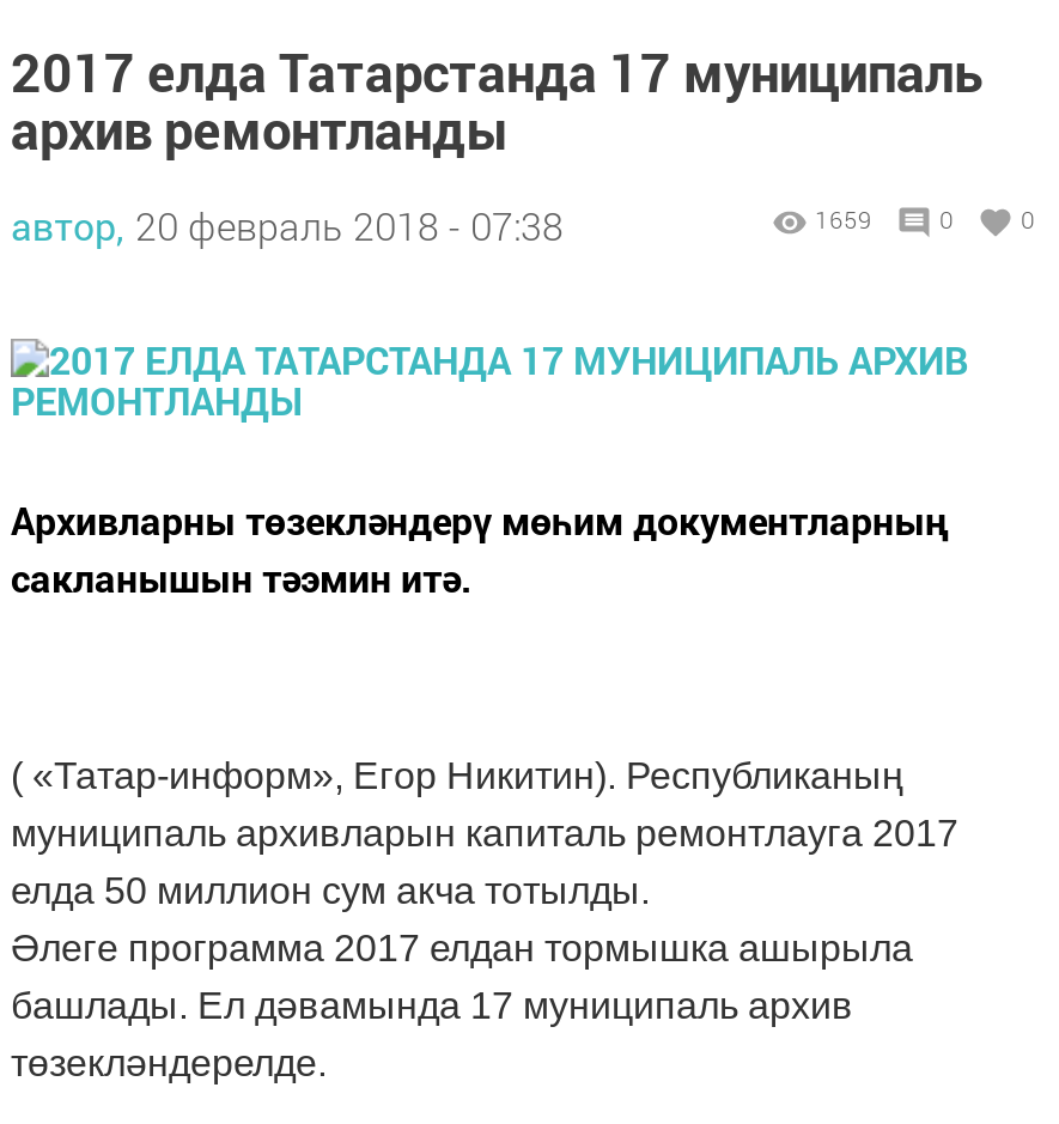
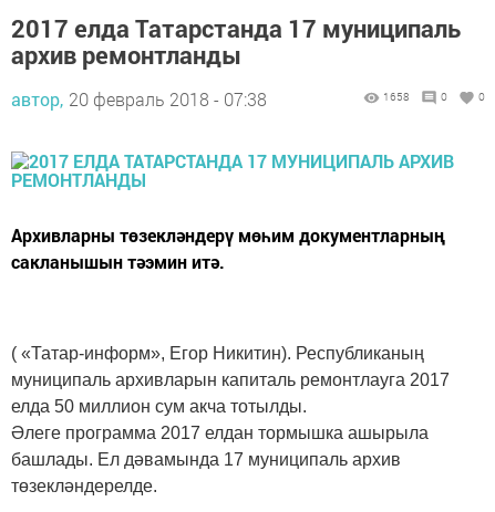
- 1659
+ 1658
